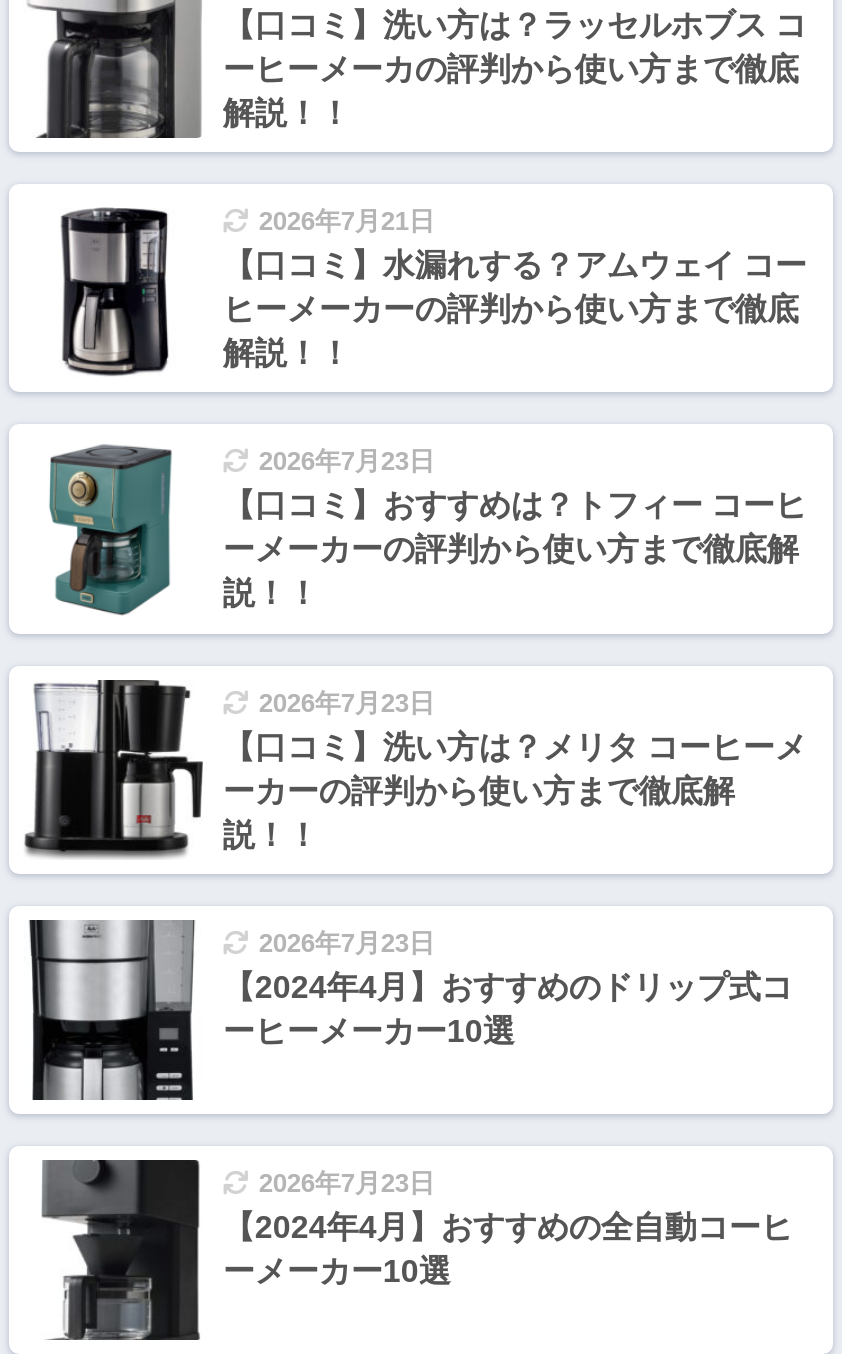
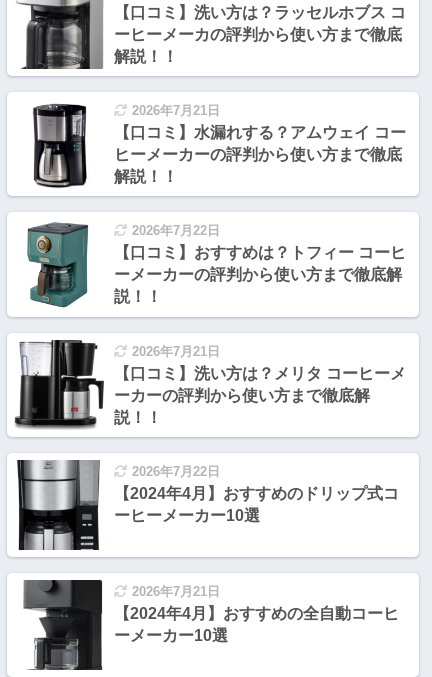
- 2026年7月23日
+ 2026年7月22日

- 2026年7月23日
+ 2026年7月21日

- 2026年7月23日
+ 2026年7月22日

- 2026年7月23日
+ 2026年7月21日
